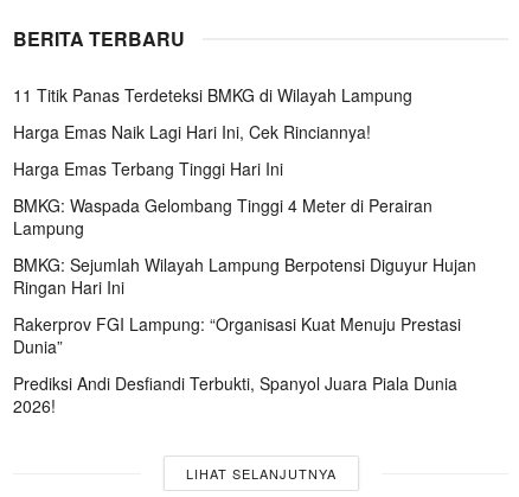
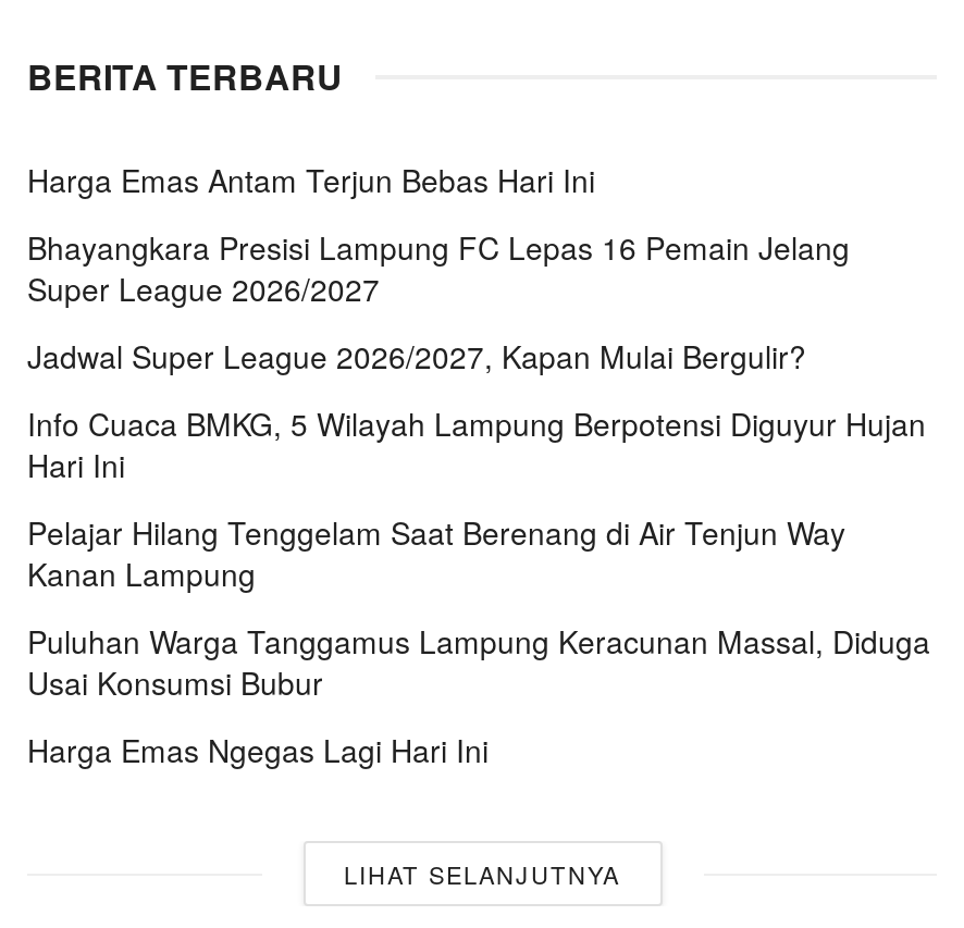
- 11 Titik Panas Terdeteksi BMKG di Wilayah Lampung
+ Harga Emas Antam Terjun Bebas Hari Ini

- Harga Emas Naik Lagi Hari Ini, Cek Rinciannya!
+ Bhayangkara Presisi Lampung FC Lepas 16 Pemain Jelang
+ Super League 2026/2027

- Harga Emas Terbang Tinggi Hari Ini
+ Jadwal Super League 2026/2027, Kapan Mulai Bergulir?

- BMKG: Waspada Gelombang Tinggi 4 Meter di Perairan
- Lampung
+ Info Cuaca BMKG, 5 Wilayah Lampung Berpotensi Diguyur Hujan
+ Hari Ini

- BMKG: Sejumlah Wilayah Lampung Berpotensi Diguyur Hujan
- Ringan Hari Ini
+ Pelajar Hilang Tenggelam Saat Berenang di Air Tenjun Way
+ Kanan Lampung

- Rakerprov FGI Lampung: “Organisasi Kuat Menuju Prestasi
- Dunia”
+ Puluhan Warga Tanggamus Lampung Keracunan Massal, Diduga
+ Usai Konsumsi Bubur

- Prediksi Andi Desfiandi Terbukti, Spanyol Juara Piala Dunia
- 2026!
+ Harga Emas Ngegas Lagi Hari Ini
